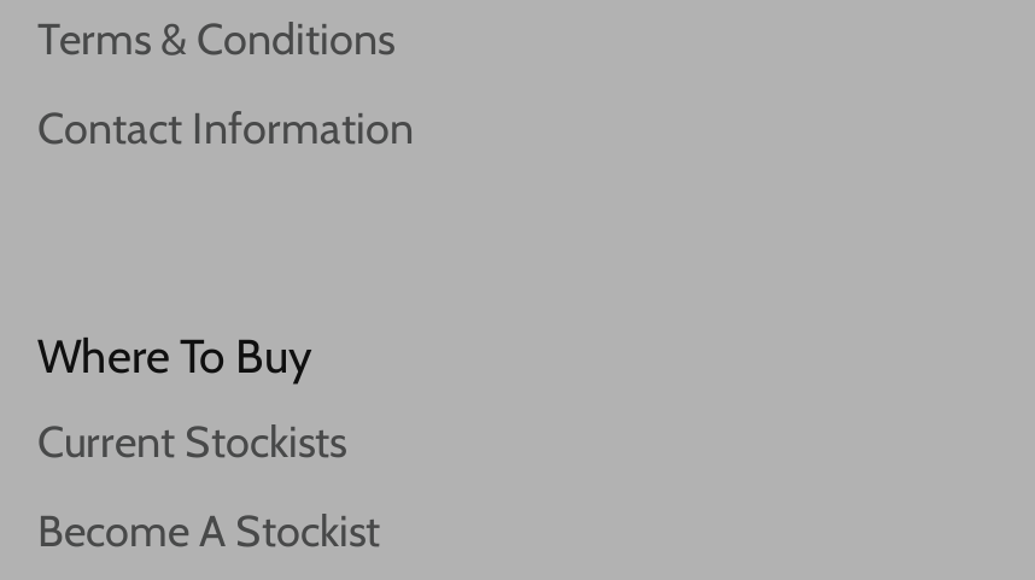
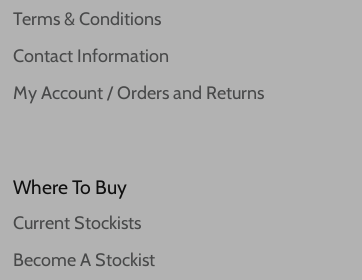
+ My Account / Orders and Returns
